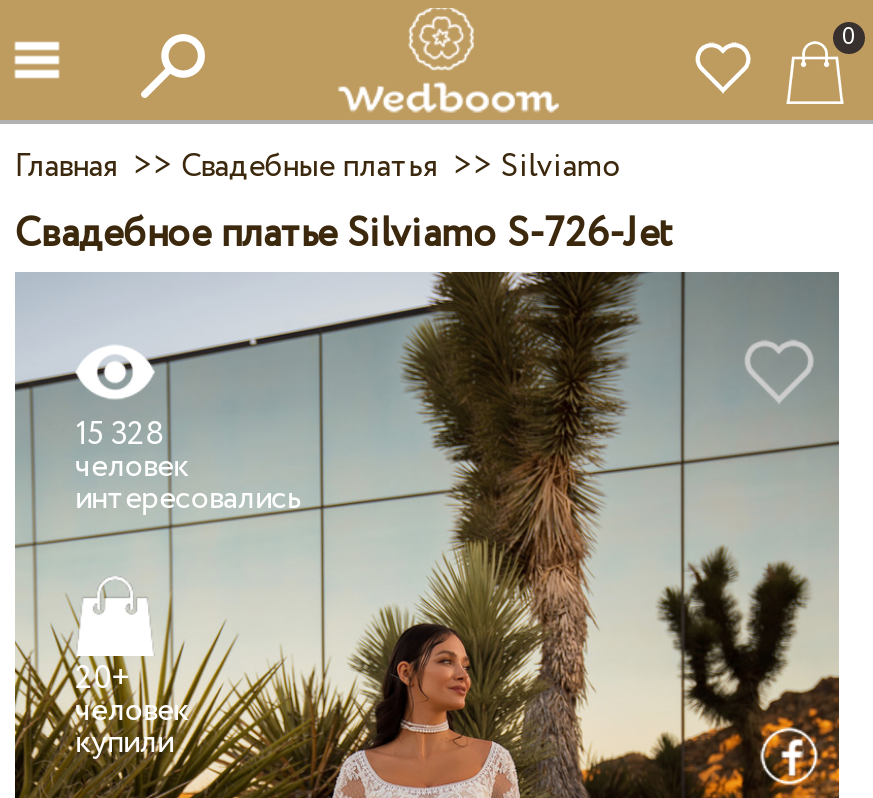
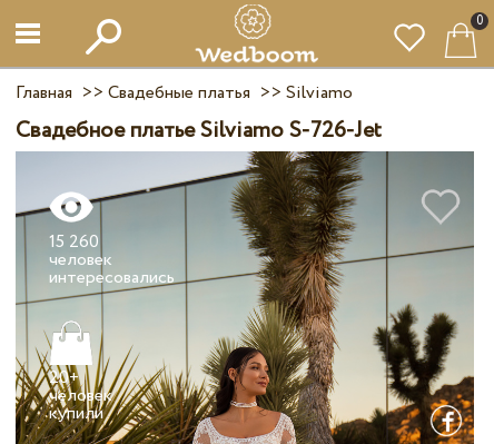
- 15 328
+ 15 260
